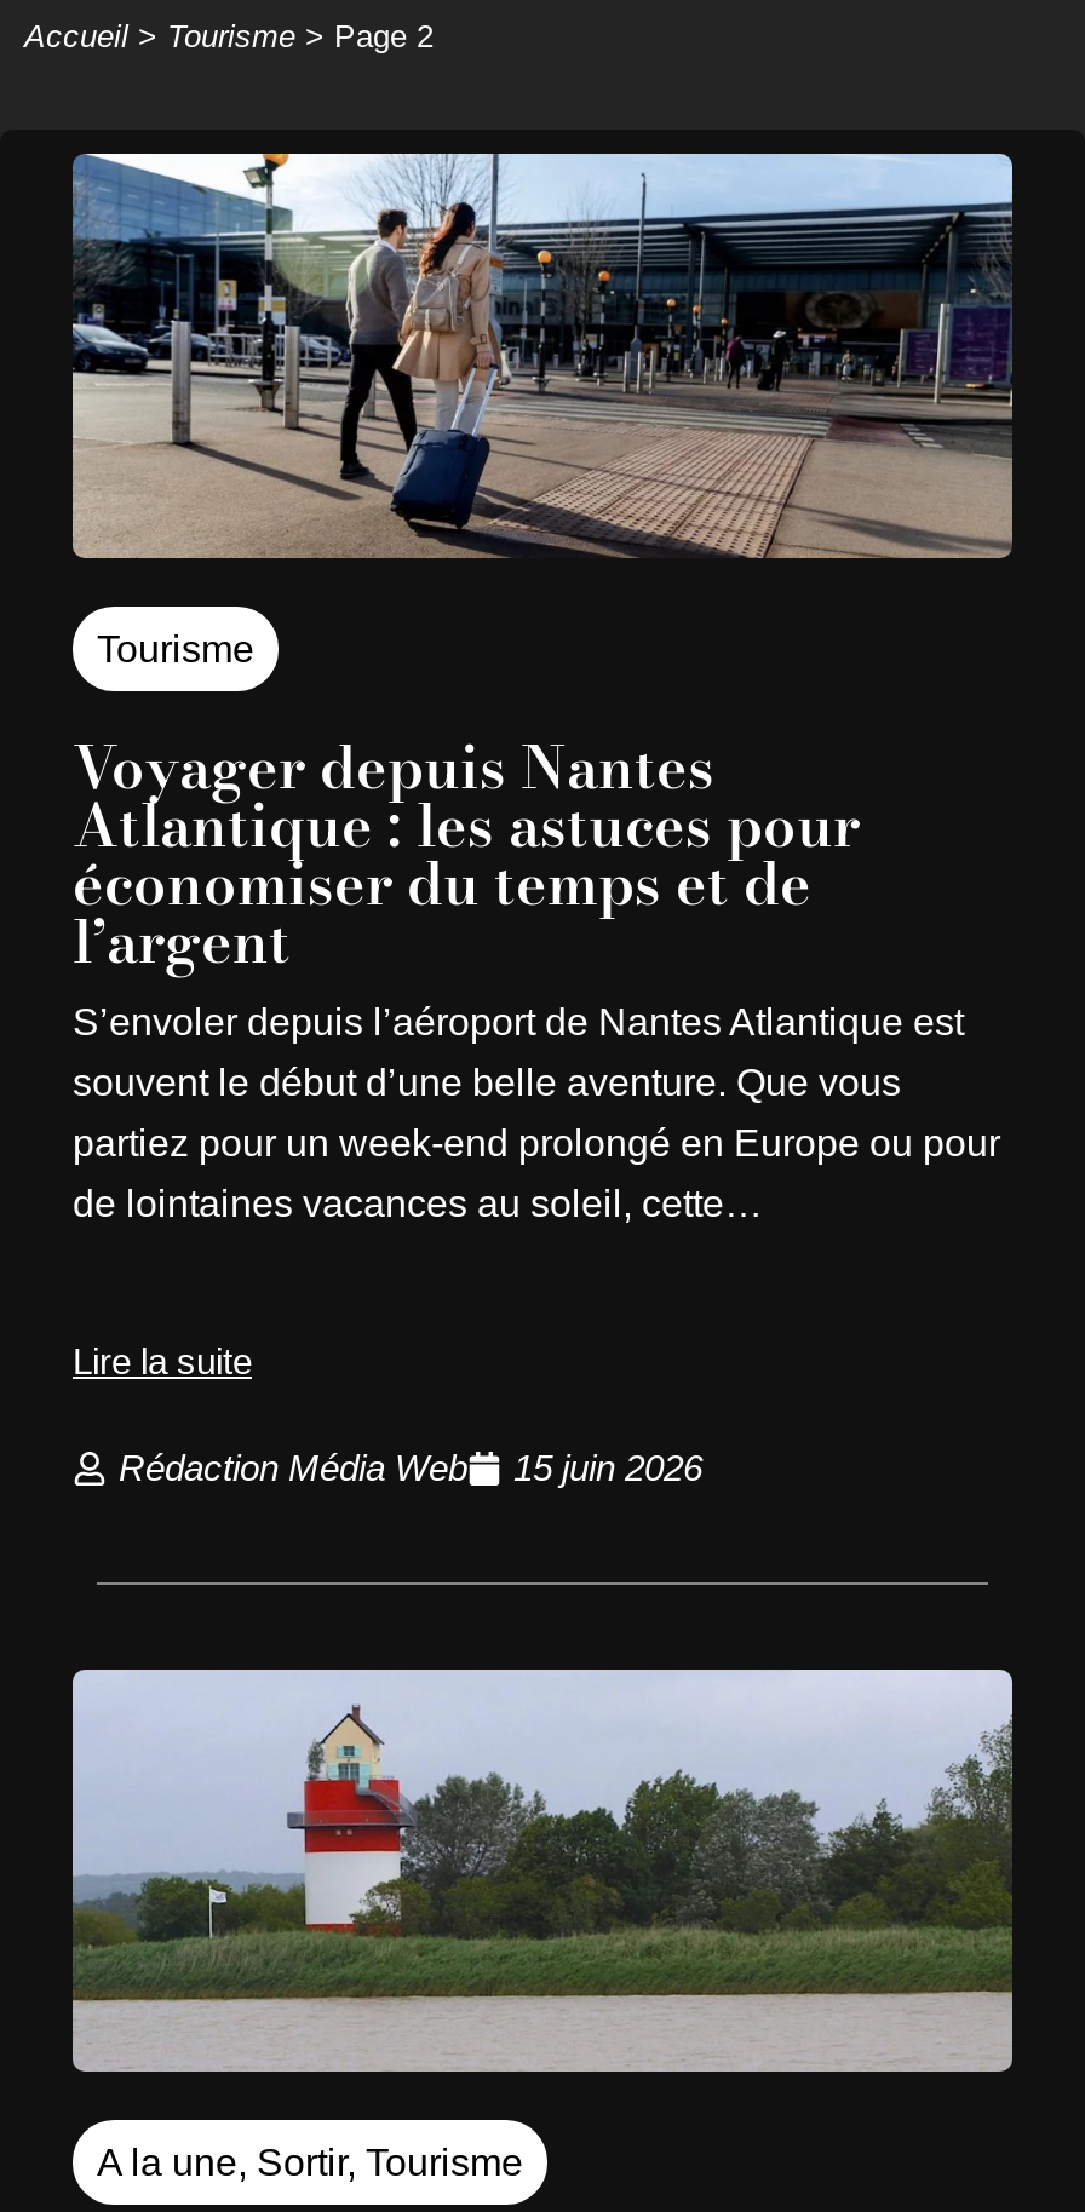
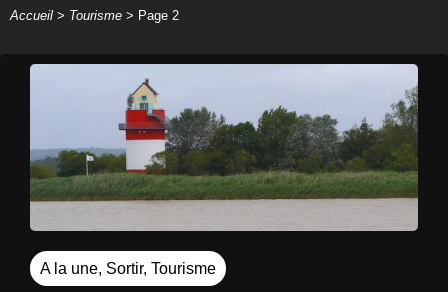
- [image]
- Tourisme
- Voyager depuis Nantes
- Atlantique : les astuces pour
- économiser du temps et de
- l’argent
- S’envoler depuis l’aéroport de Nantes Atlantique est
- souvent le début d’une belle aventure. Que vous
- partiez pour un week-end prolongé en Europe ou pour
- de lointaines vacances au soleil, cette…

- Lire la suite
- Rédaction Média Web
- 15 juin 2026
